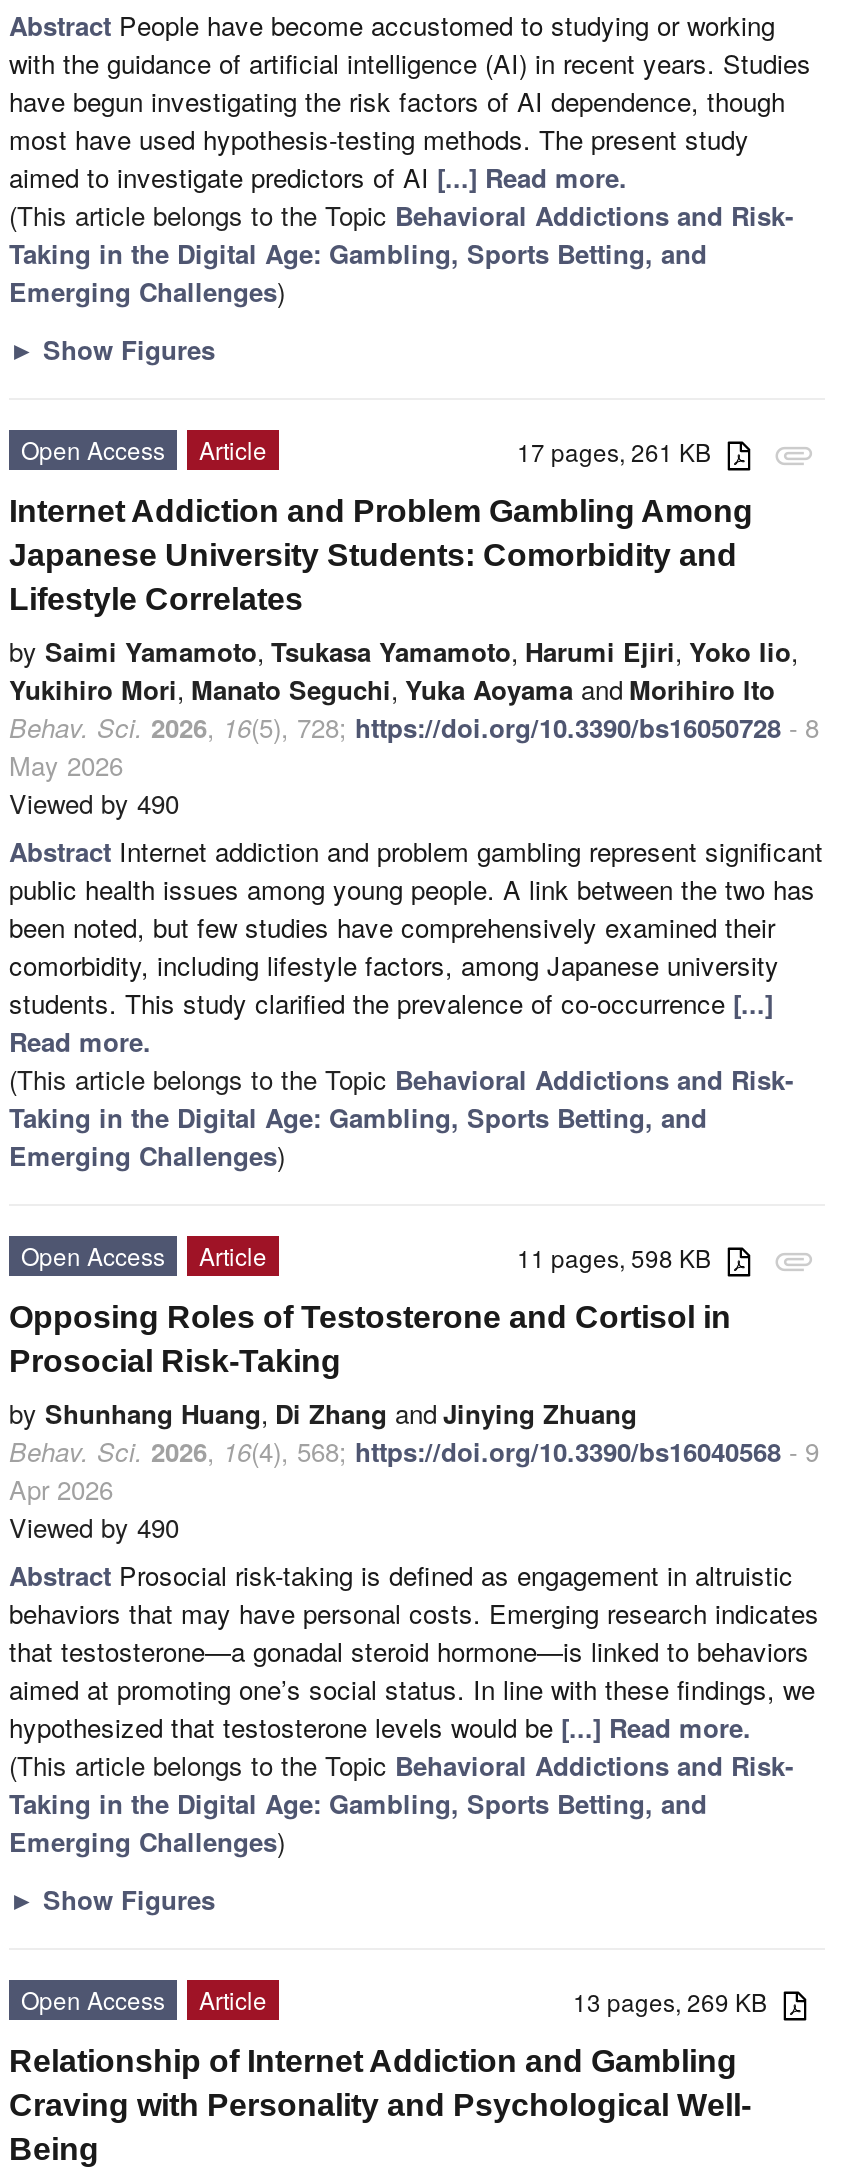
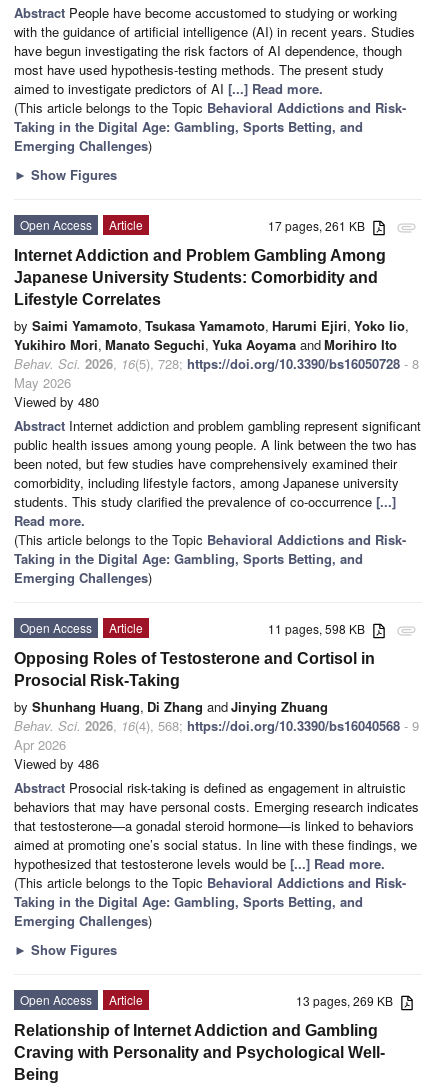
- Viewed by 490
+ Viewed by 480

- Viewed by 490
+ Viewed by 486
